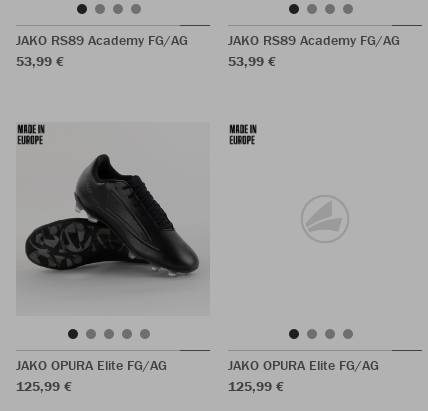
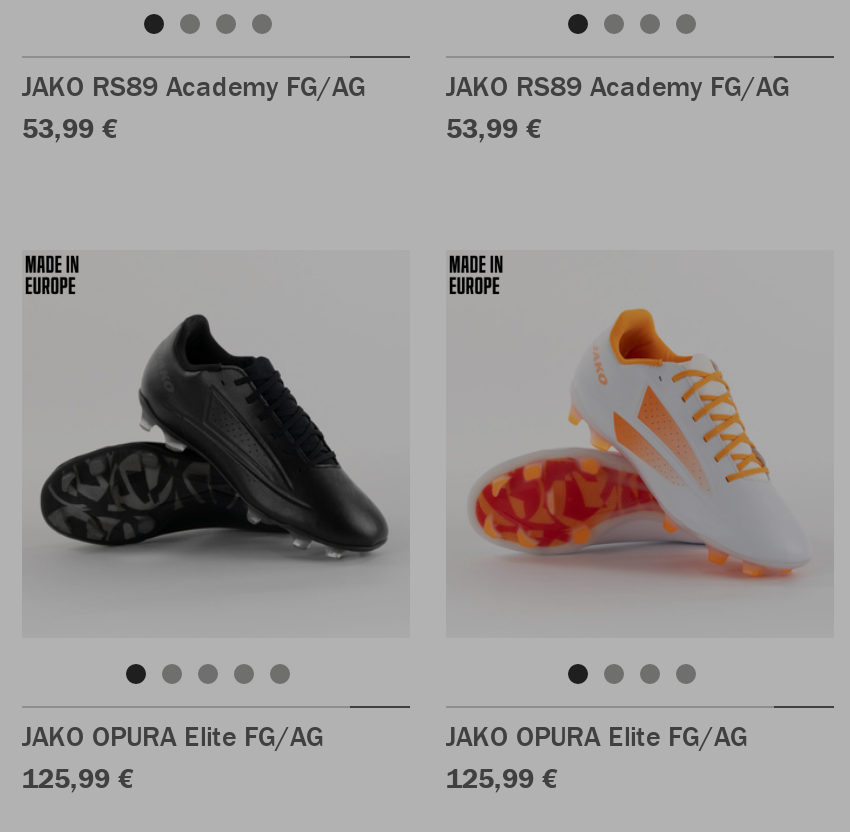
+ [image]
